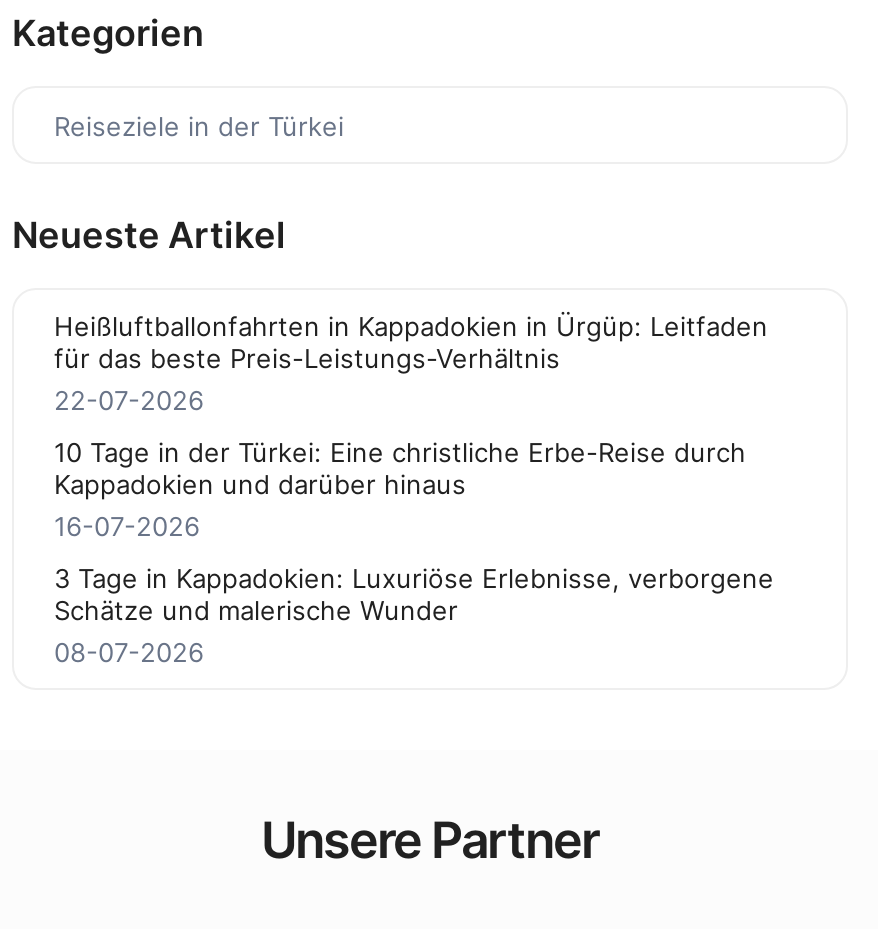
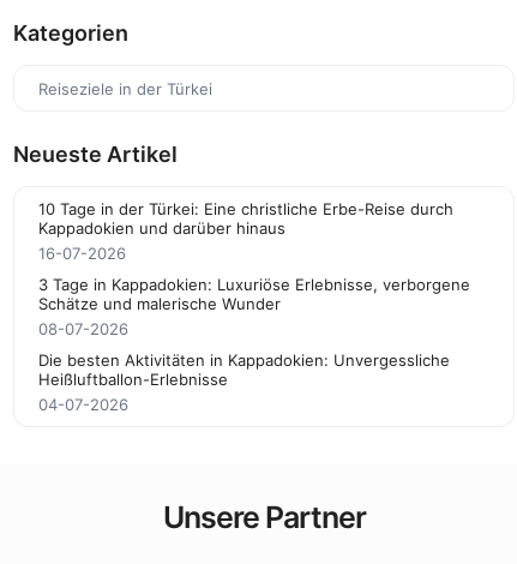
- Heißluftballonfahrten in Kappadokien in Ürgüp: Leitfaden
- für das beste Preis-Leistungs-Verhältnis
- 22-07-2026

moved up: 10 Tage in der Türkei: Eine christliche Erbe-Reise durch | Kappadokien und darüber hinaus | 16-07-2026 | 3 Tage in Kappadokien: Luxuriöse Erlebnisse, verborgene | Schätze und malerische Wunder | 08-07-2026

+ Die besten Aktivitäten in Kappadokien: Unvergessliche
+ Heißluftballon-Erlebnisse
+ 04-07-2026
